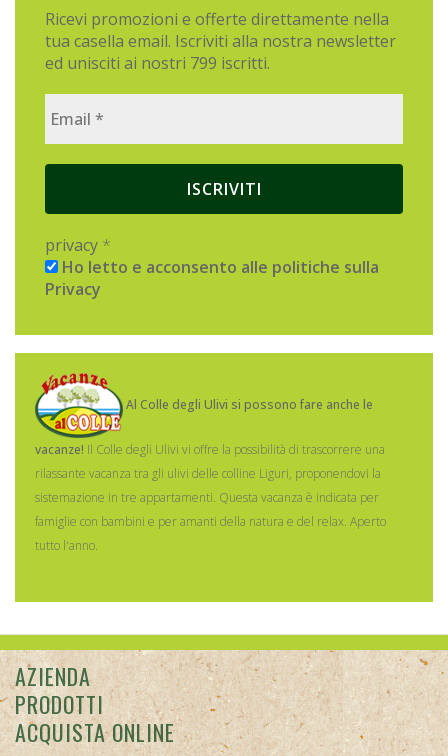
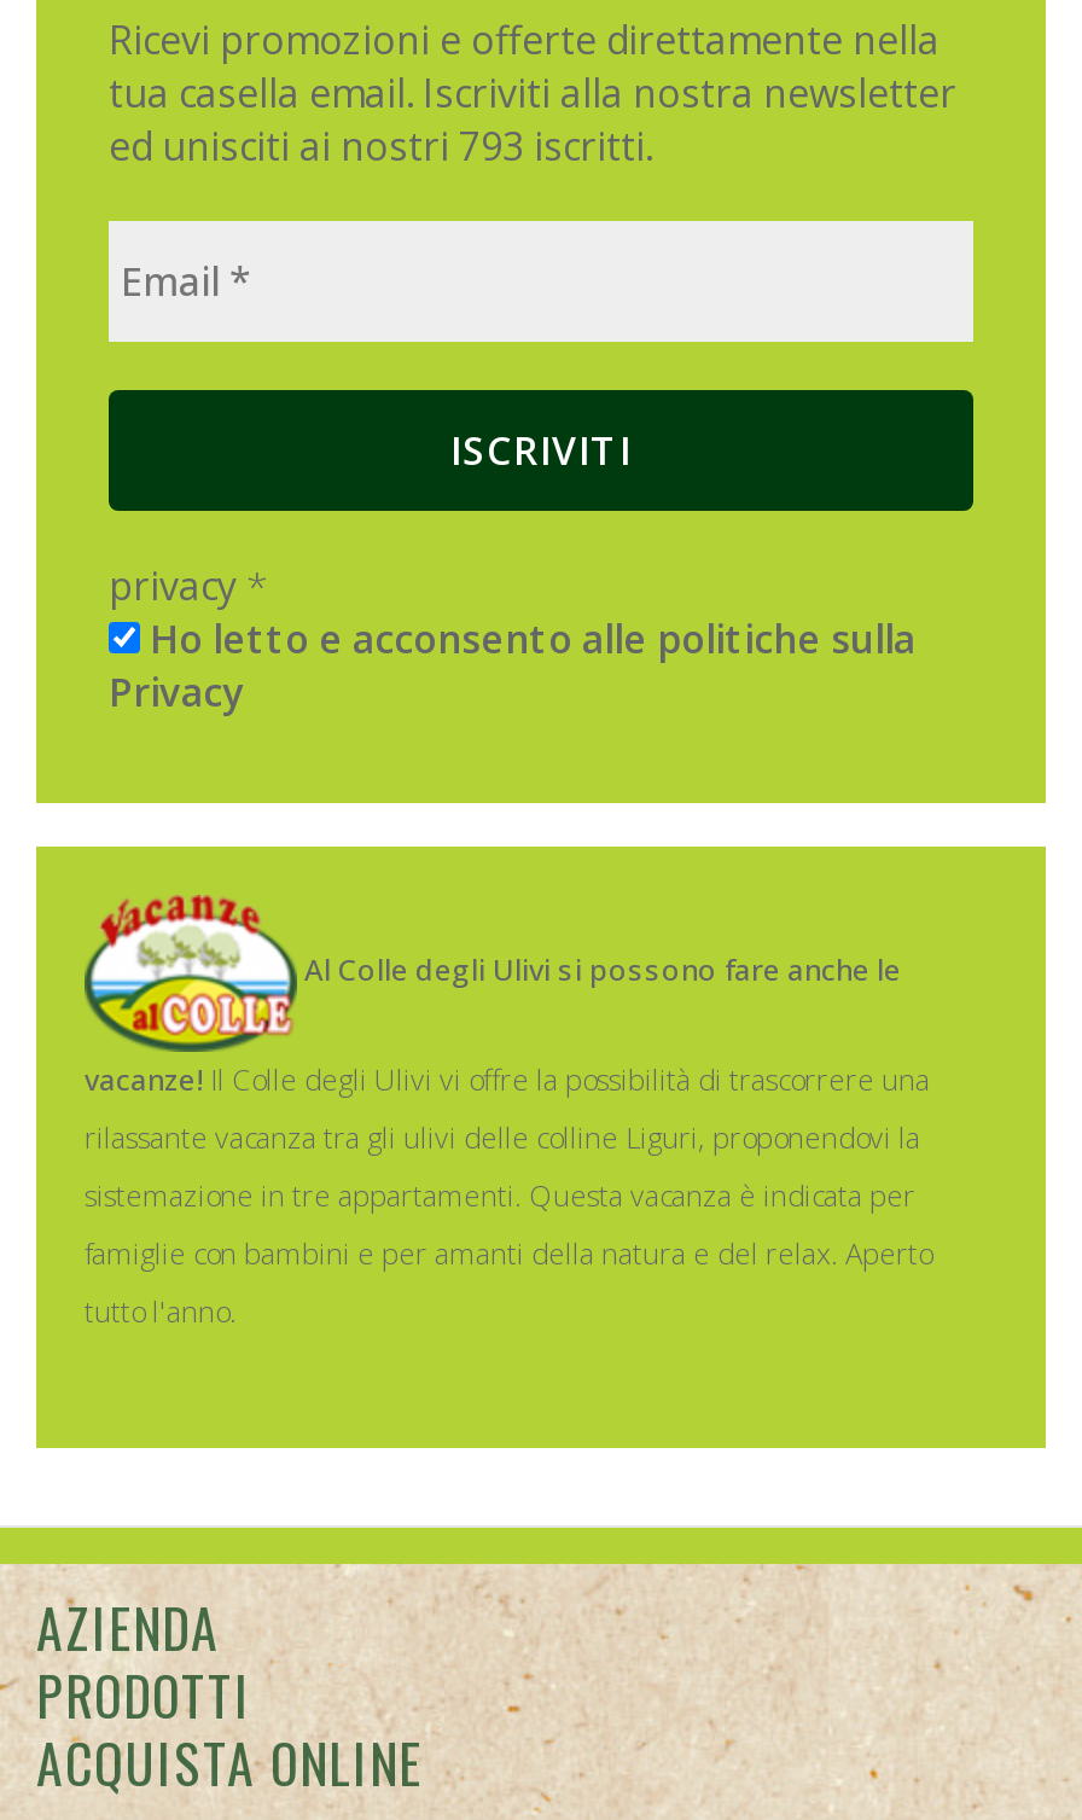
- ed unisciti ai nostri 799 iscritti.
+ ed unisciti ai nostri 793 iscritti.
